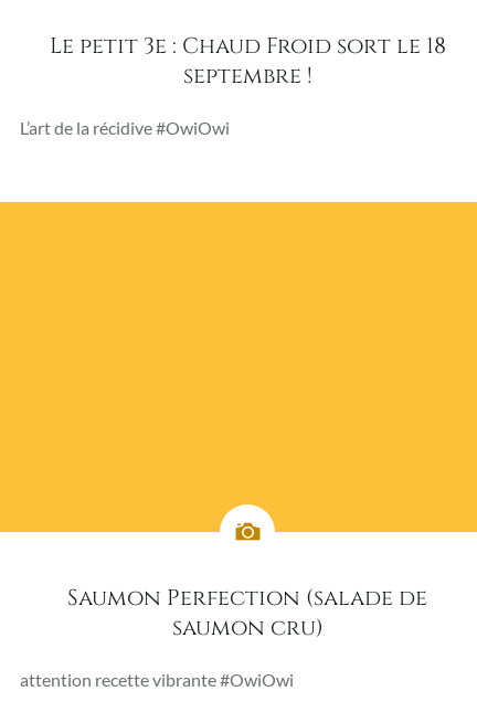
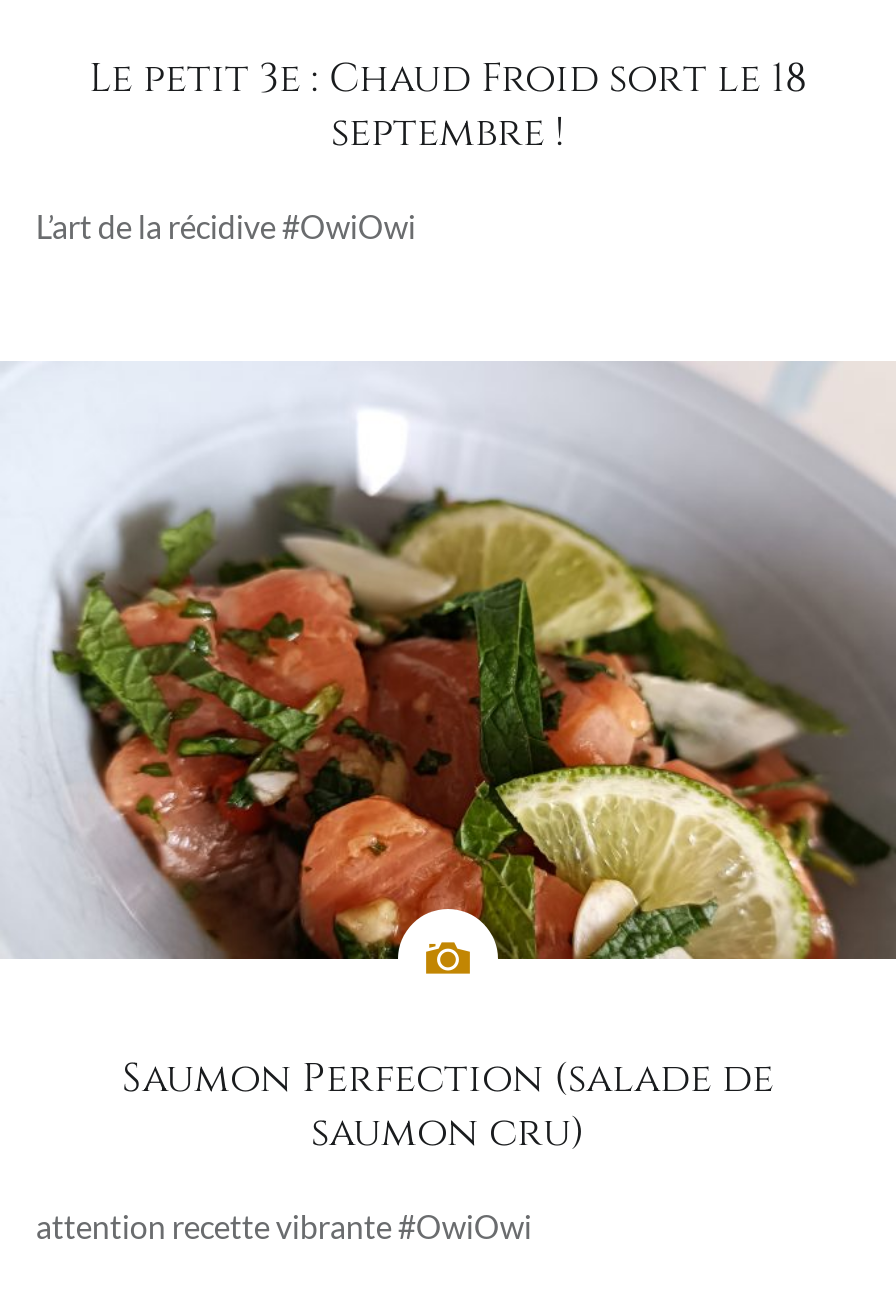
+ [image]
